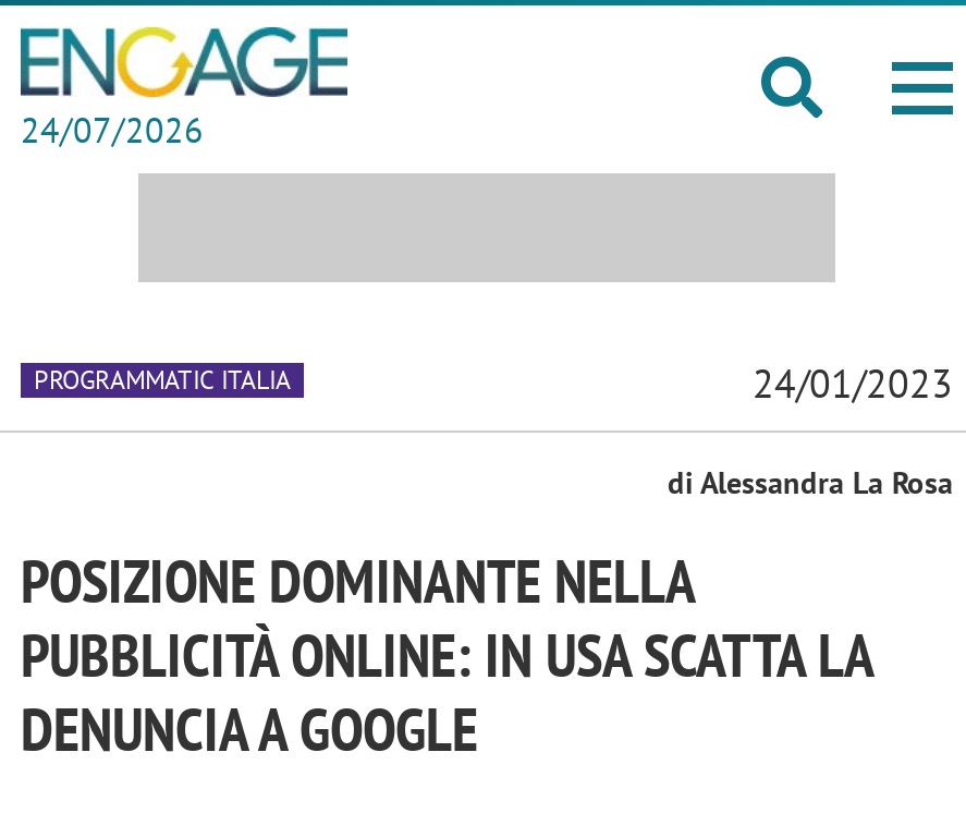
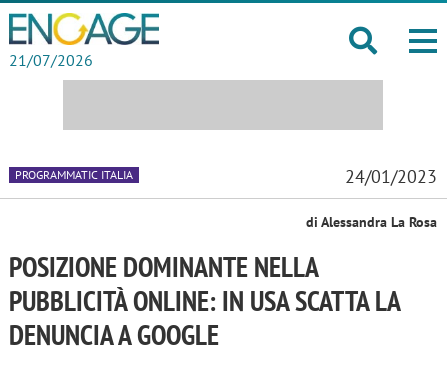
- 24/07/2026
+ 21/07/2026
